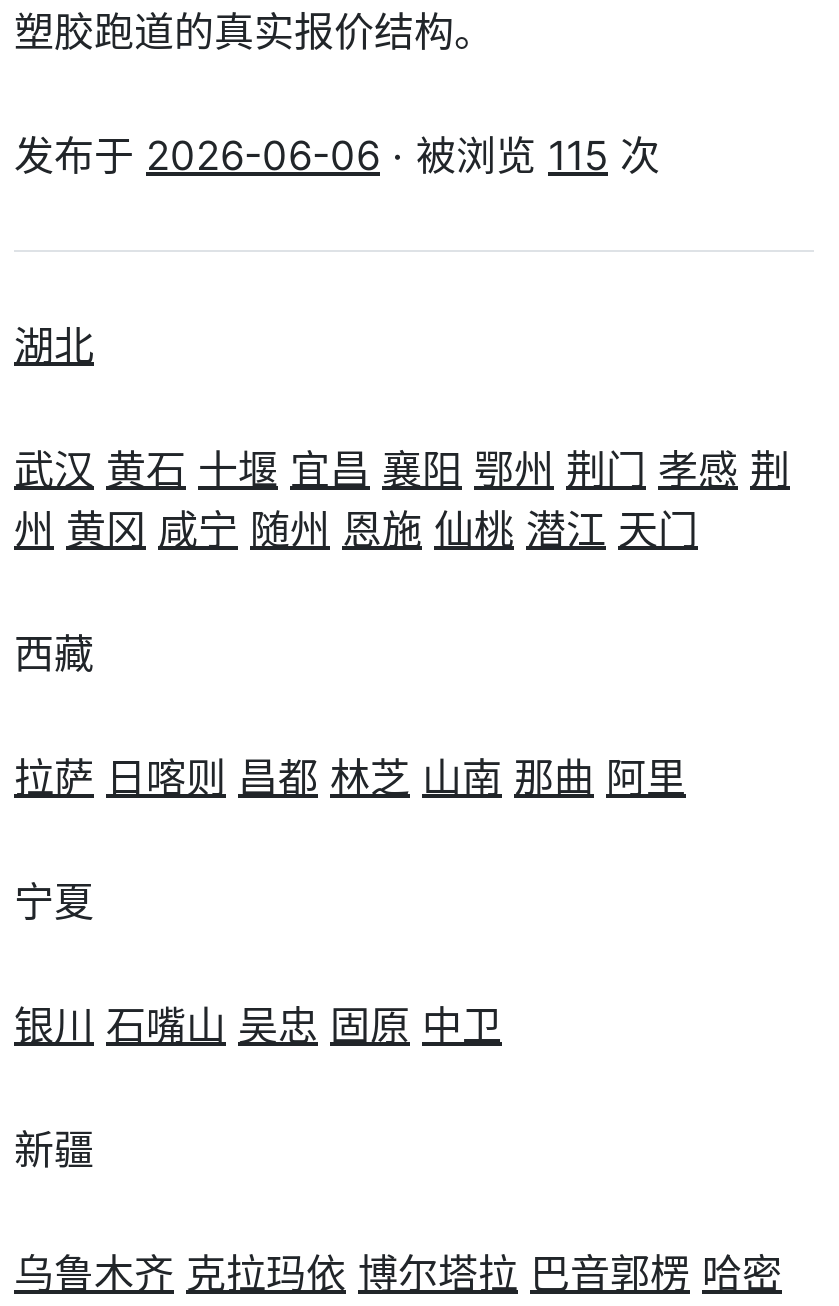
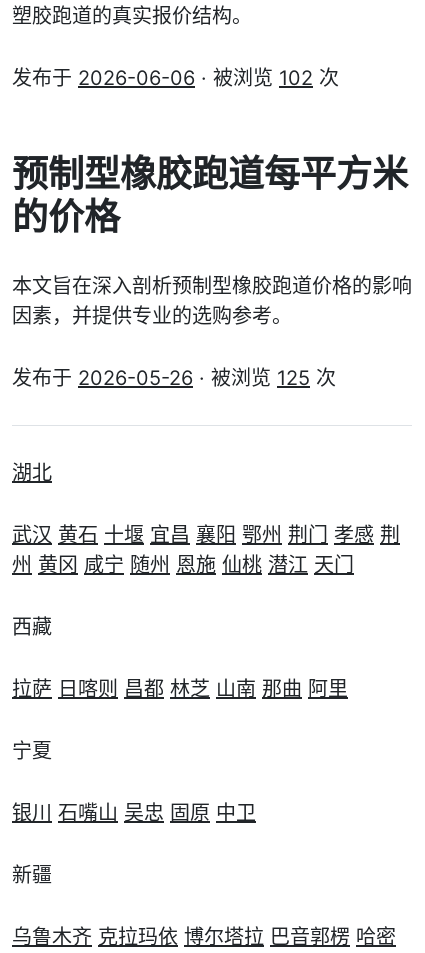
- 发布于2026-06-06 · 被浏览115次
+ 发布于2026-06-06 · 被浏览102次
+ 预制型橡胶跑道每平方米
+ 的价格
+ 本文旨在深入剖析预制型橡胶跑道价格的影响
+ 因素，并提供专业的选购参考。
+ 发布于2026-05-26 · 被浏览125次
